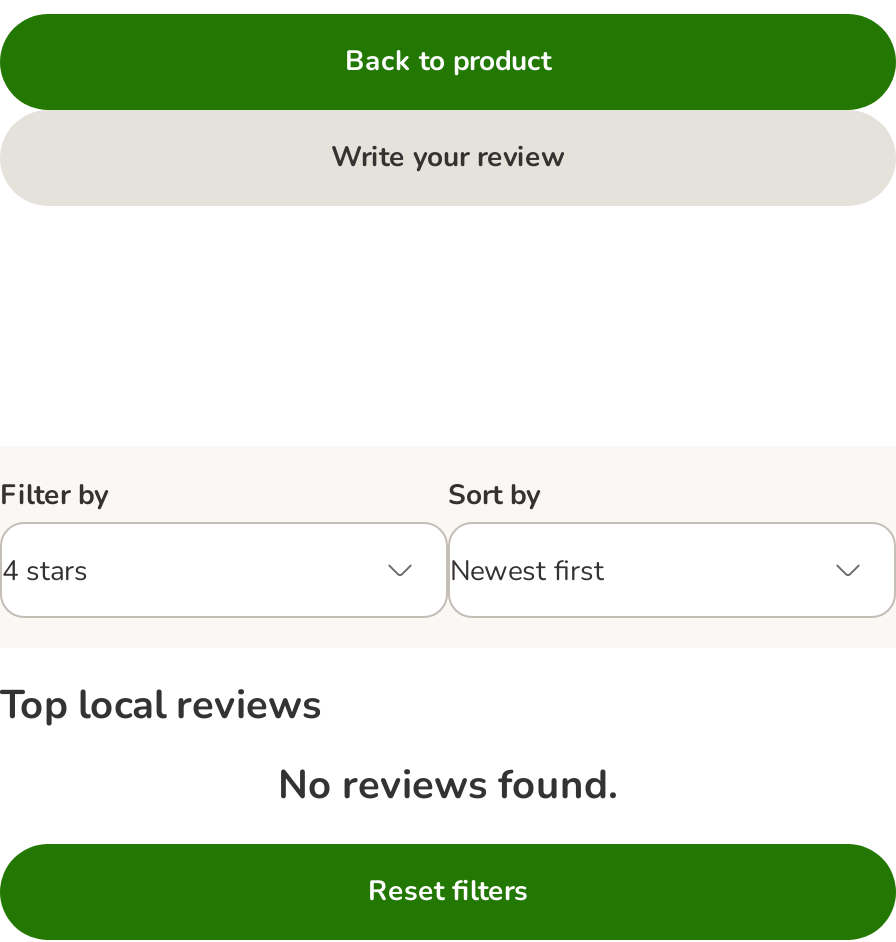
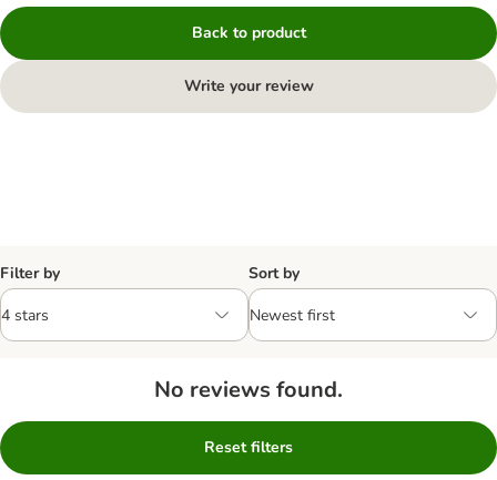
- Top local reviews
